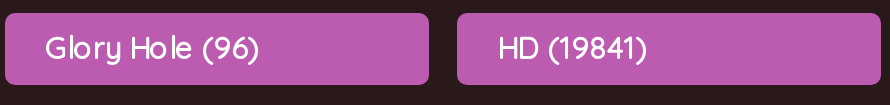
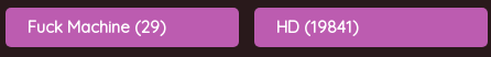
- Glory Hole (96)

+ Fuck Machine (29)
